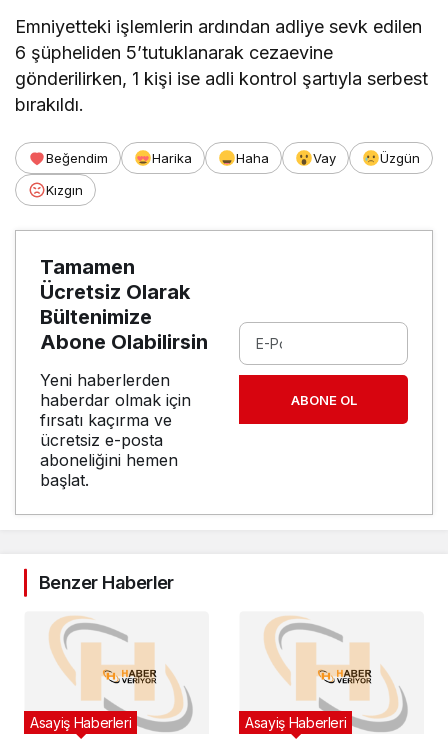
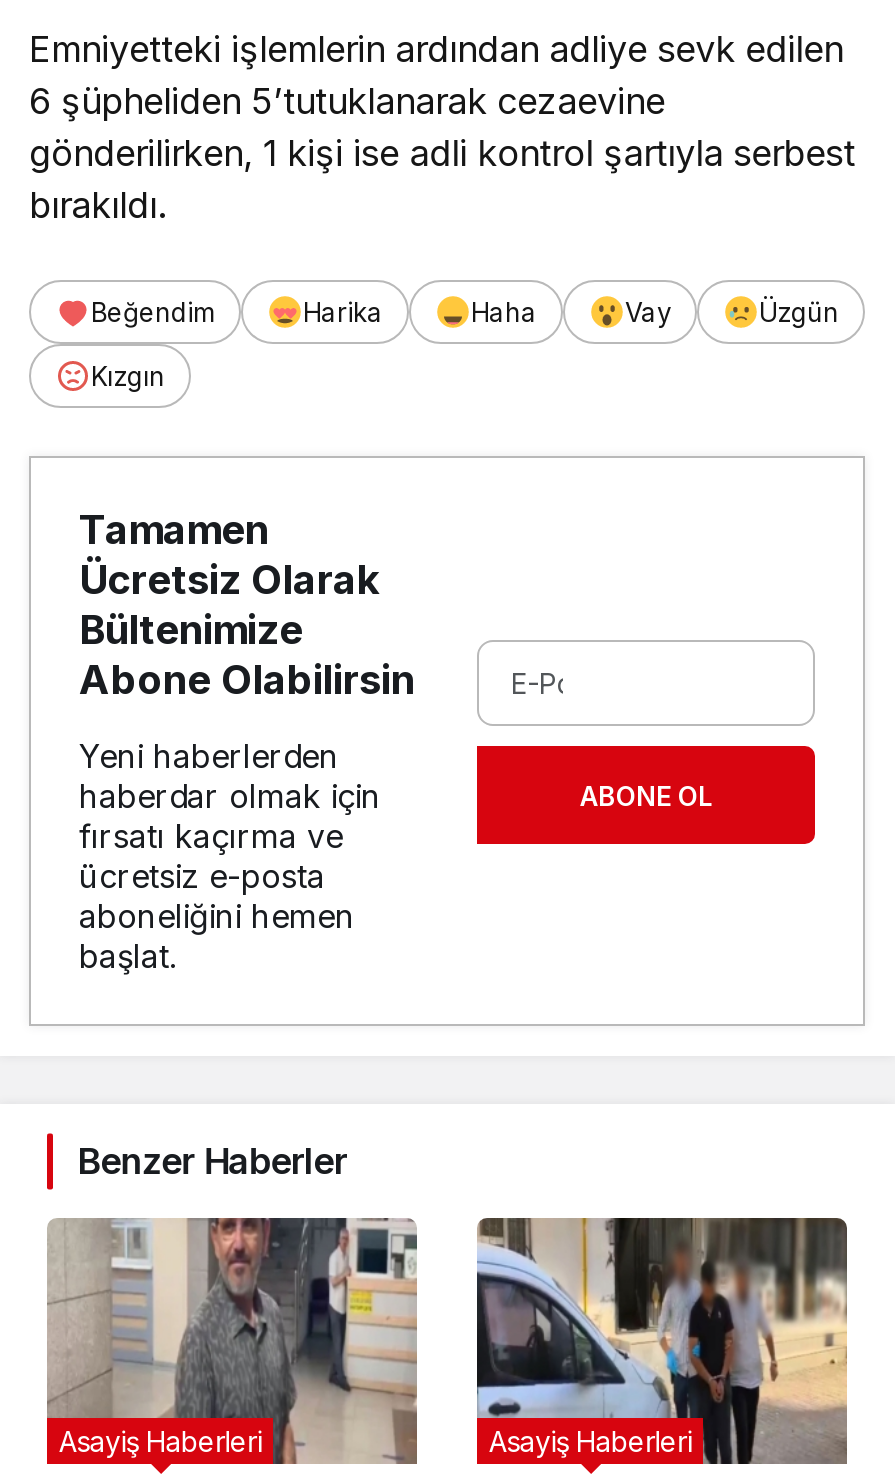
- [image]
+ [image]

- [image]
+ [image]
